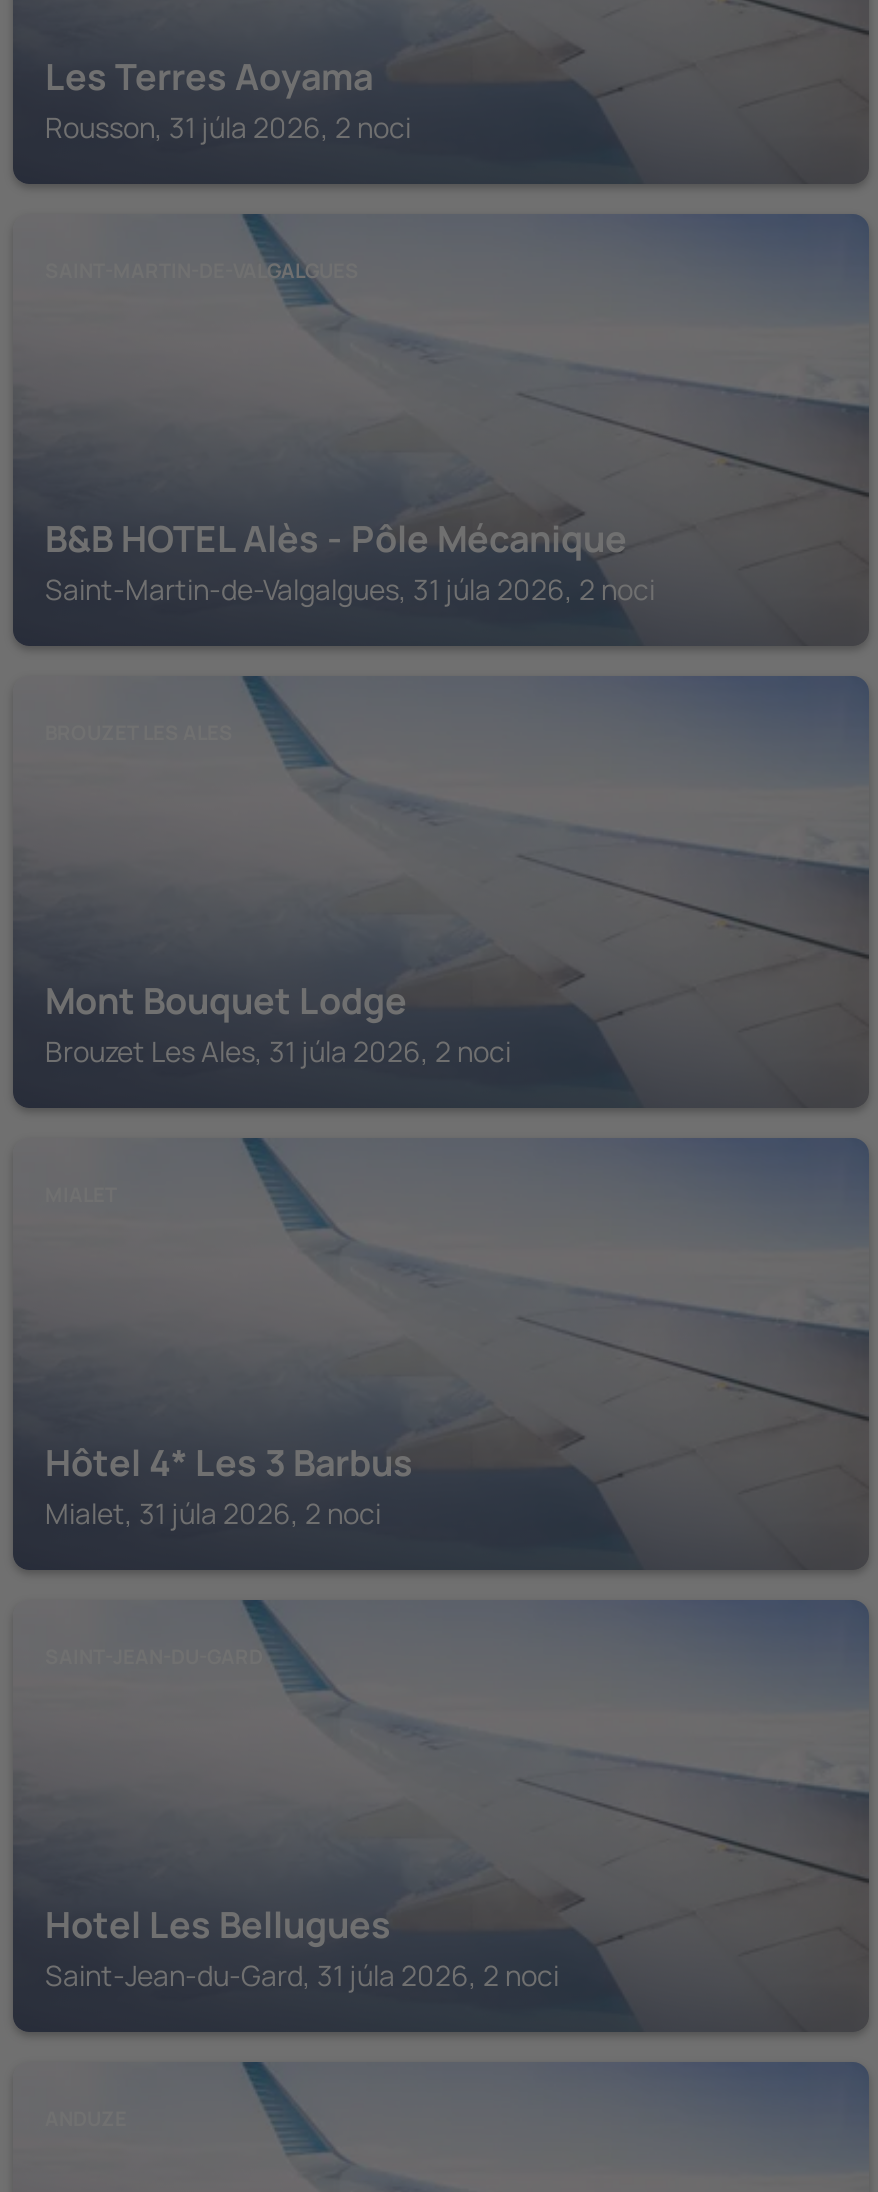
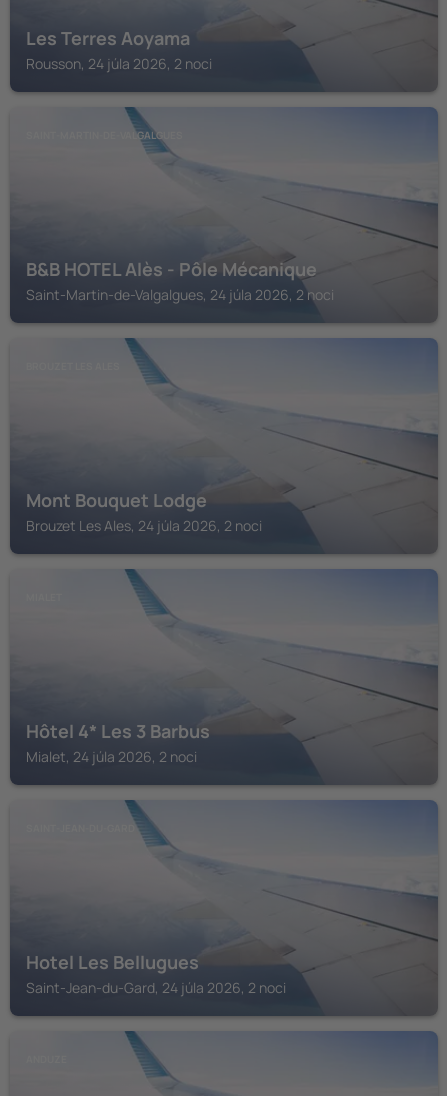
- Rousson, 31 júla 2026, 2 noci
+ Rousson, 24 júla 2026, 2 noci

- Saint-Martin-de-Valgalgues, 31 júla 2026, 2 noci
+ Saint-Martin-de-Valgalgues, 24 júla 2026, 2 noci

- Brouzet Les Ales, 31 júla 2026, 2 noci
+ Brouzet Les Ales, 24 júla 2026, 2 noci

- Mialet, 31 júla 2026, 2 noci
+ Mialet, 24 júla 2026, 2 noci

- Saint-Jean-du-Gard, 31 júla 2026, 2 noci
+ Saint-Jean-du-Gard, 24 júla 2026, 2 noci
